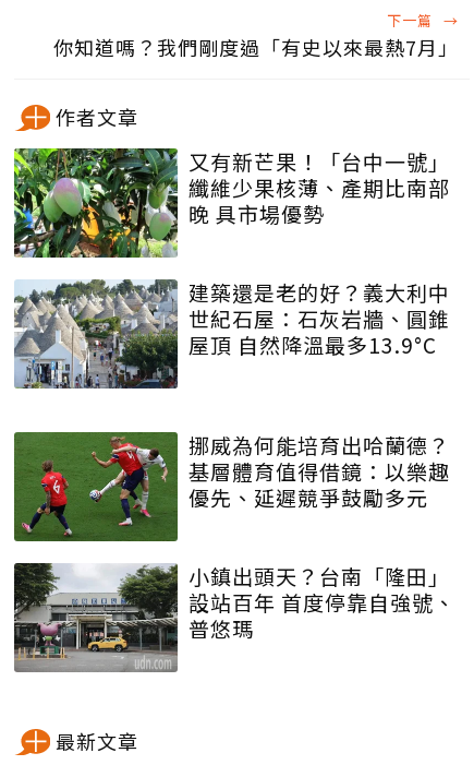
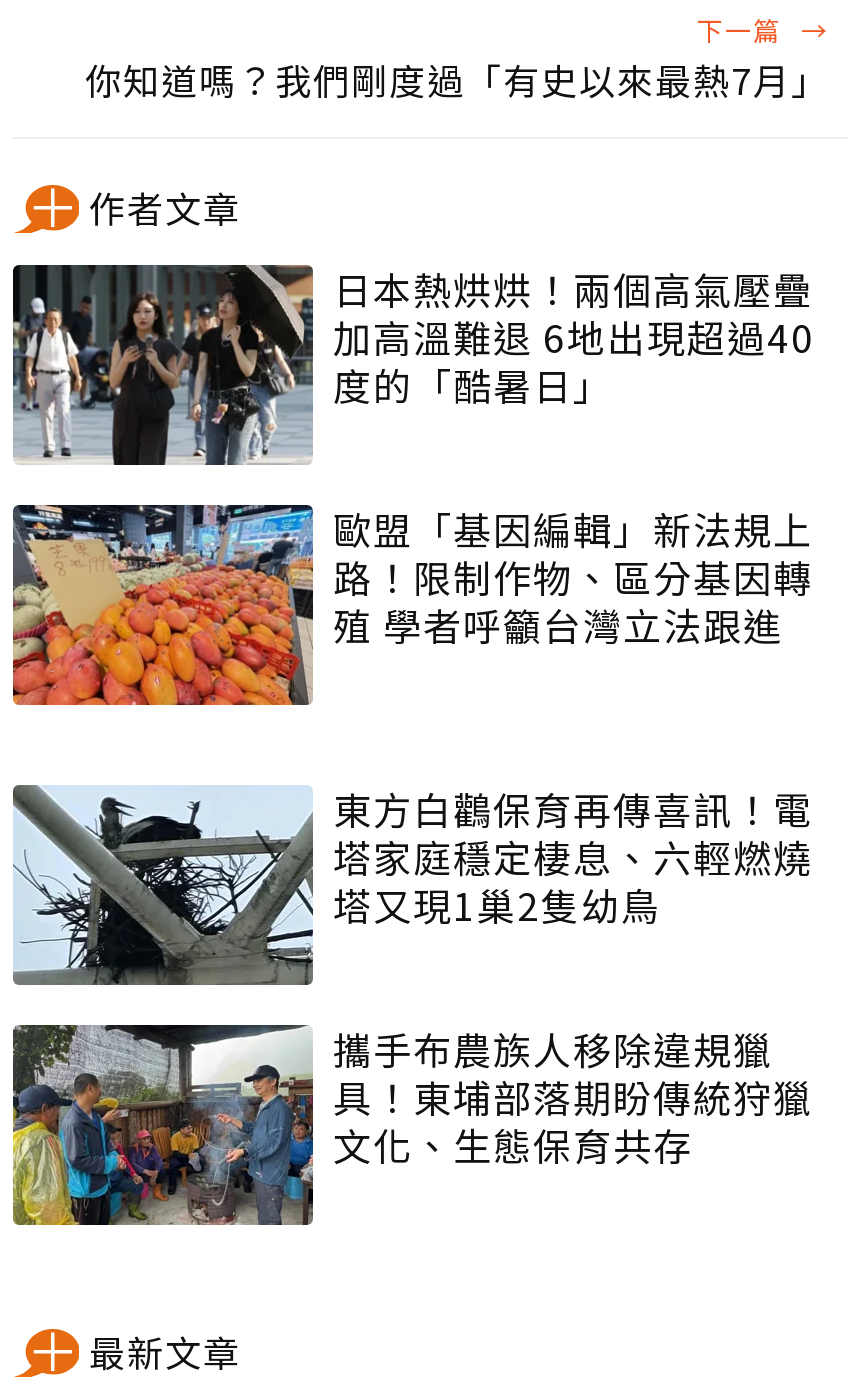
- [image]
- 又有新芒果！「台中一號」
- 纖維少果核薄、產期比南部
- 晚 具市場優勢
+ [image]
+ 日本熱烘烘！兩個高氣壓疊
+ 加高溫難退 6地出現超過40
+ 度的「酷暑日」

- [image]
- 建築還是老的好？義大利中
- 世紀石屋：石灰岩牆、圓錐
- 屋頂 自然降溫最多13.9°C
+ [image]
+ 歐盟「基因編輯」新法規上
+ 路！限制作物、區分基因轉
+ 殖 學者呼籲台灣立法跟進

- [image]
- 挪威為何能培育出哈蘭德？
- 基層體育值得借鏡：以樂趣
- 優先、延遲競爭鼓勵多元
+ [image]
+ 東方白鸛保育再傳喜訊！電
+ 塔家庭穩定棲息、六輕燃燒
+ 塔又現1巢2隻幼鳥

- [image]
- 小鎮出頭天？台南「隆田」
- 設站百年 首度停靠自強號、
- 普悠瑪
+ [image]
+ 攜手布農族人移除違規獵
+ 具！東埔部落期盼傳統狩獵
+ 文化、生態保育共存
